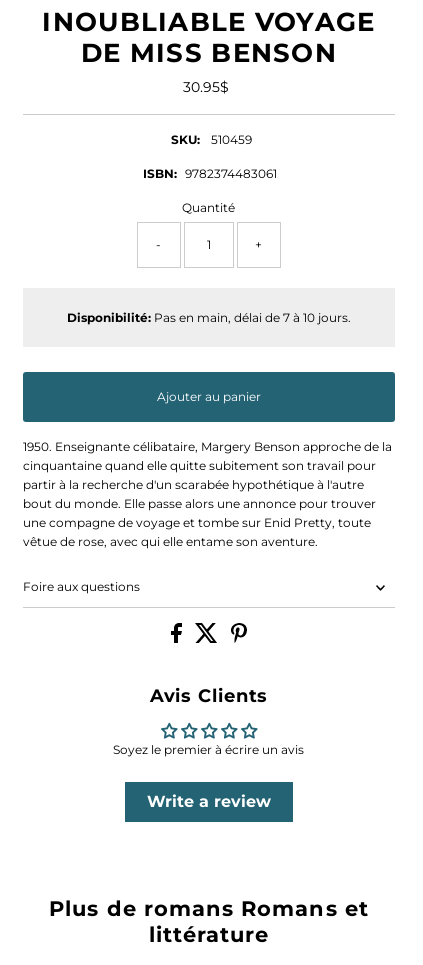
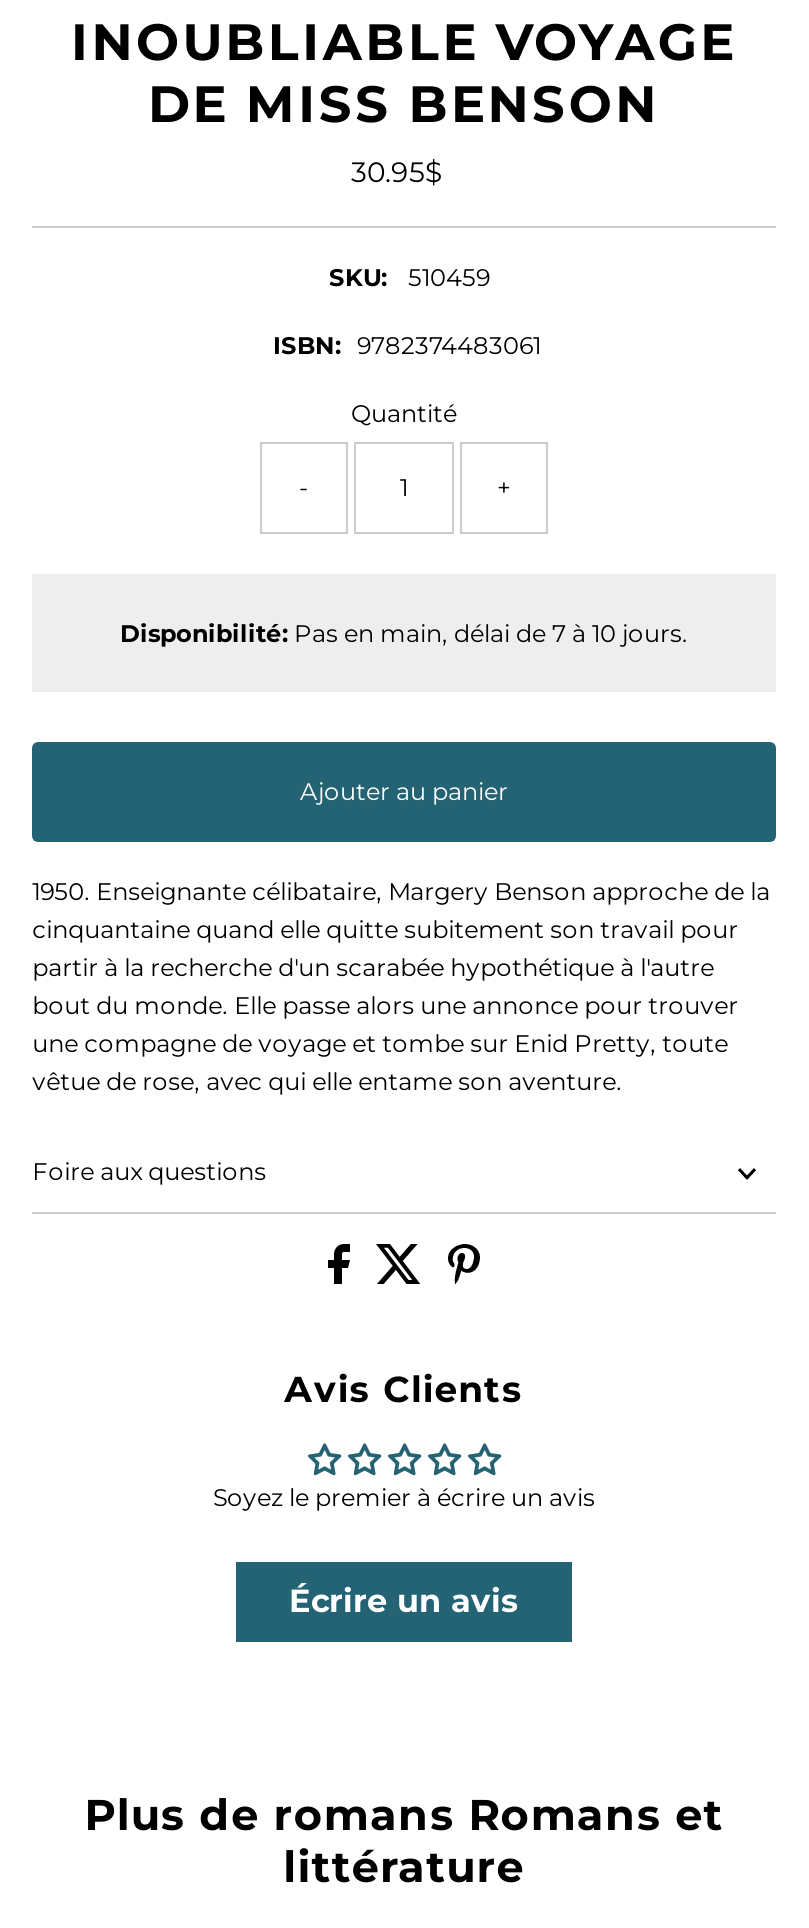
- Write a review
+ Écrire un avis
